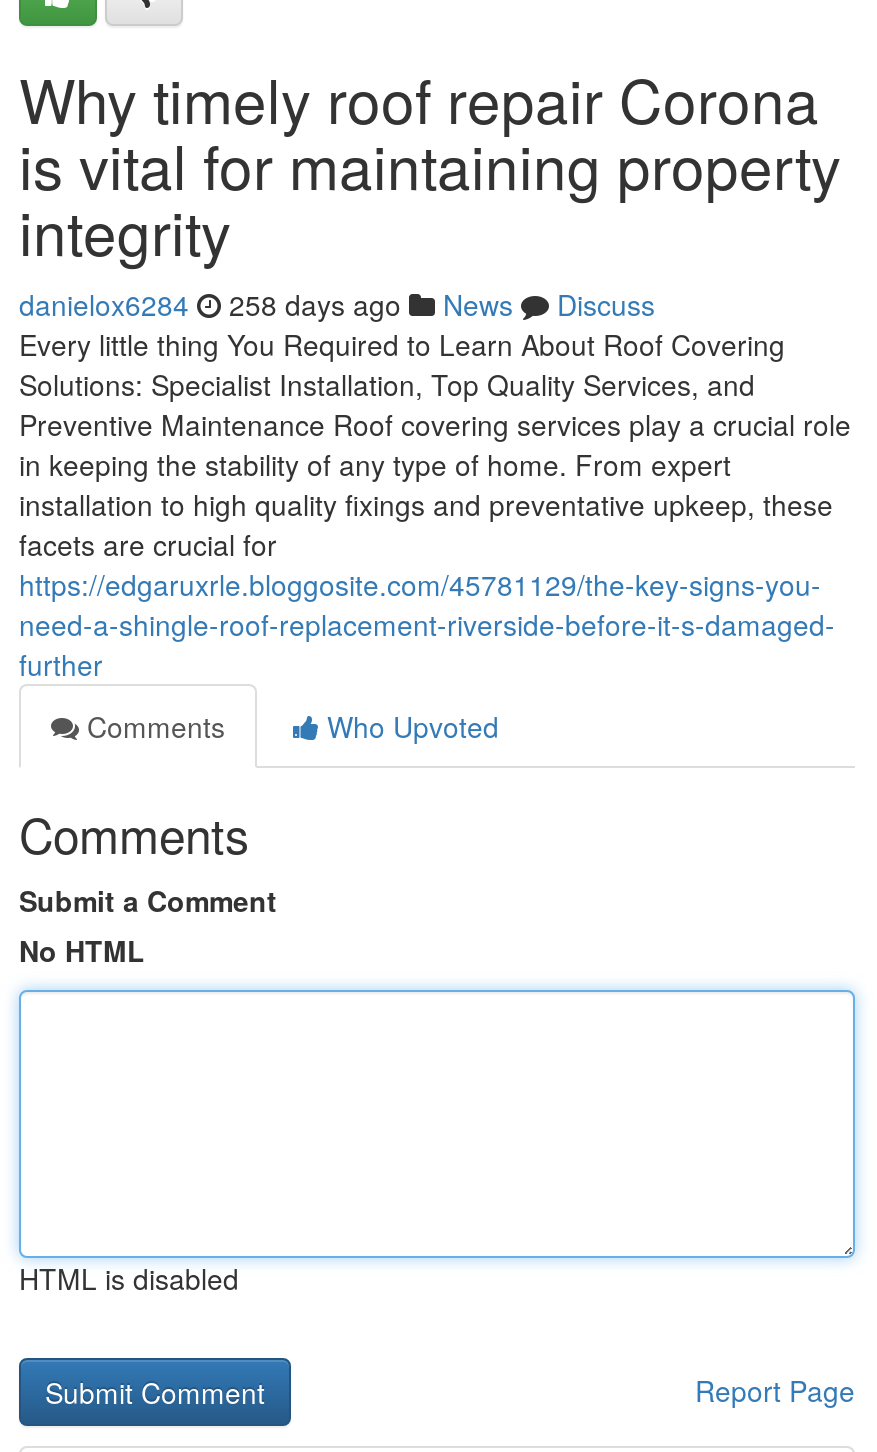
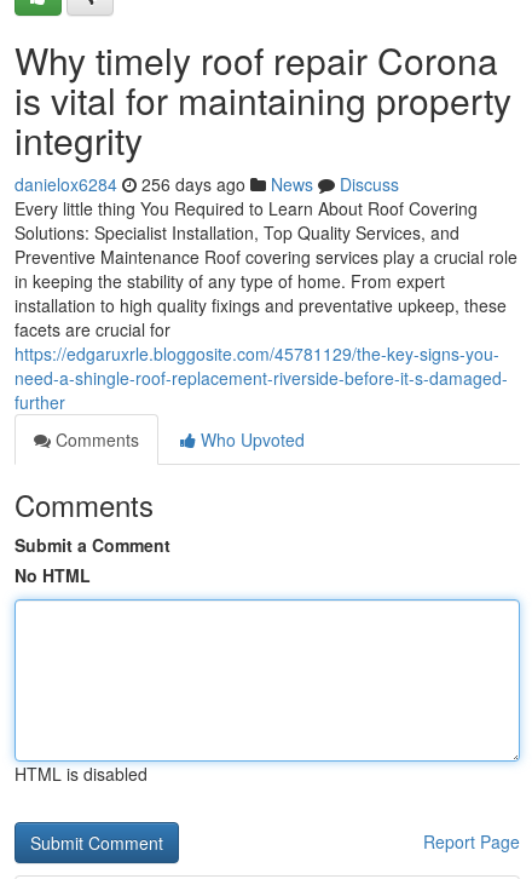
- danielox6284 258 days ago News Discuss
+ danielox6284 256 days ago News Discuss
